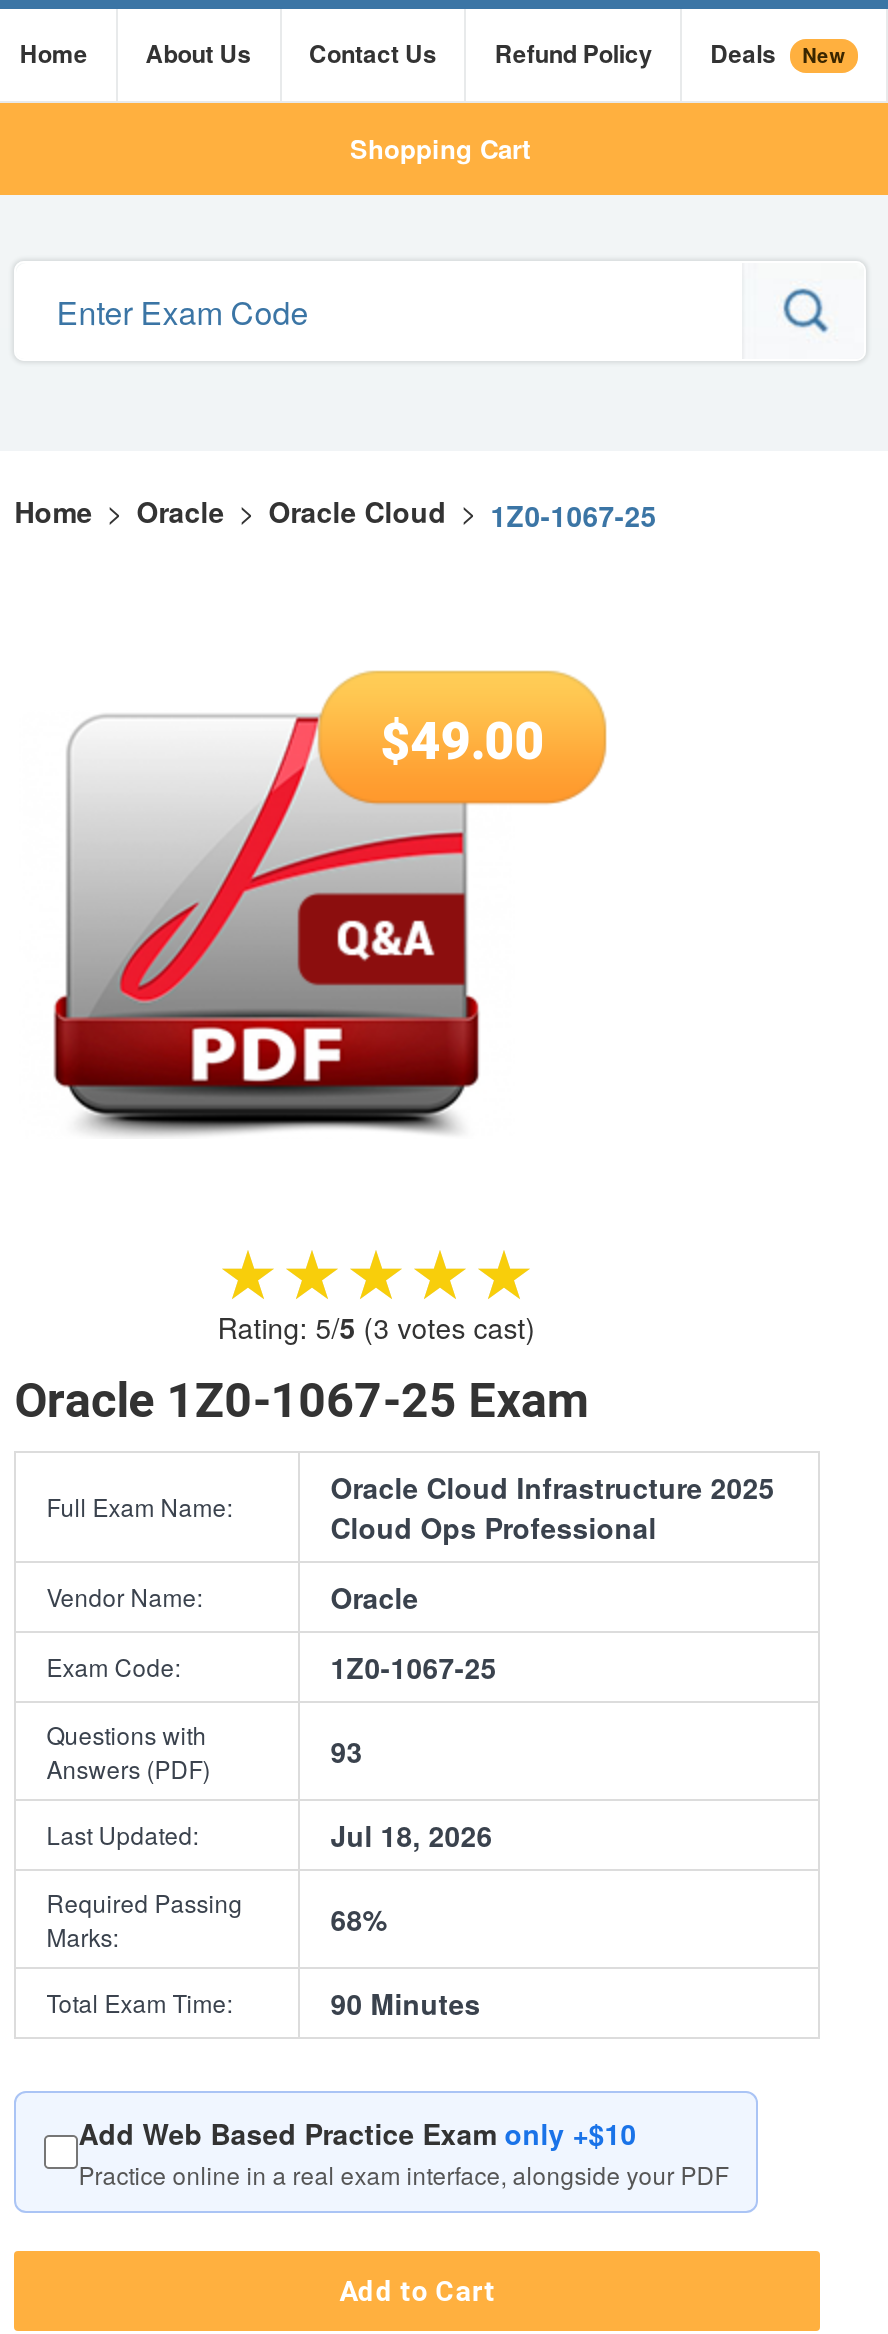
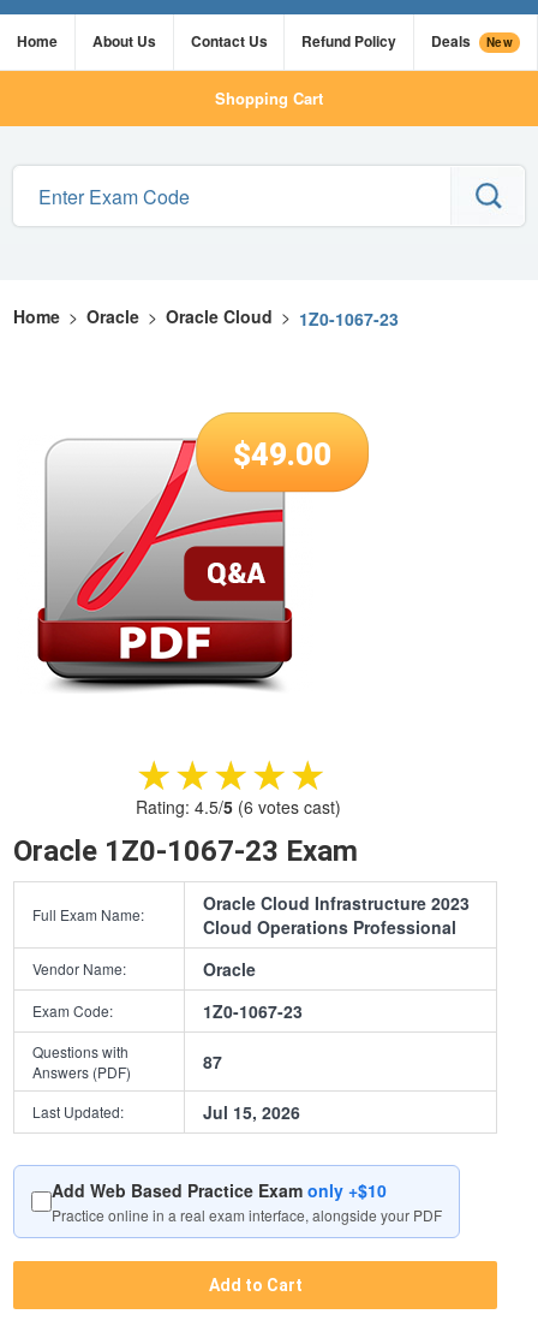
- Home > Oracle > Oracle Cloud > 1Z0-1067-25
+ Home > Oracle > Oracle Cloud > 1Z0-1067-23

- Rating: 5/5 (3 votes cast)
+ Rating: 4.5/5 (6 votes cast)

- Oracle 1Z0-1067-25 Exam
+ Oracle 1Z0-1067-23 Exam

- Oracle Cloud Infrastructure 2025
+ Oracle Cloud Infrastructure 2023

- Cloud Ops Professional
+ Cloud Operations Professional

- 1Z0-1067-25
+ 1Z0-1067-23

- 93
+ 87

- Jul 18, 2026
- Required Passing
- Marks:
- 68%
- Total Exam Time:
- 90 Minutes
+ Jul 15, 2026
